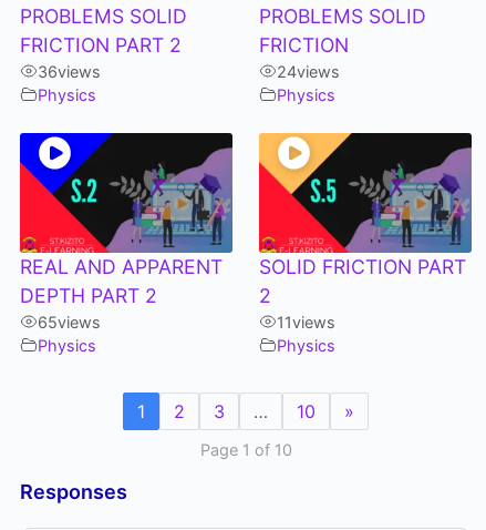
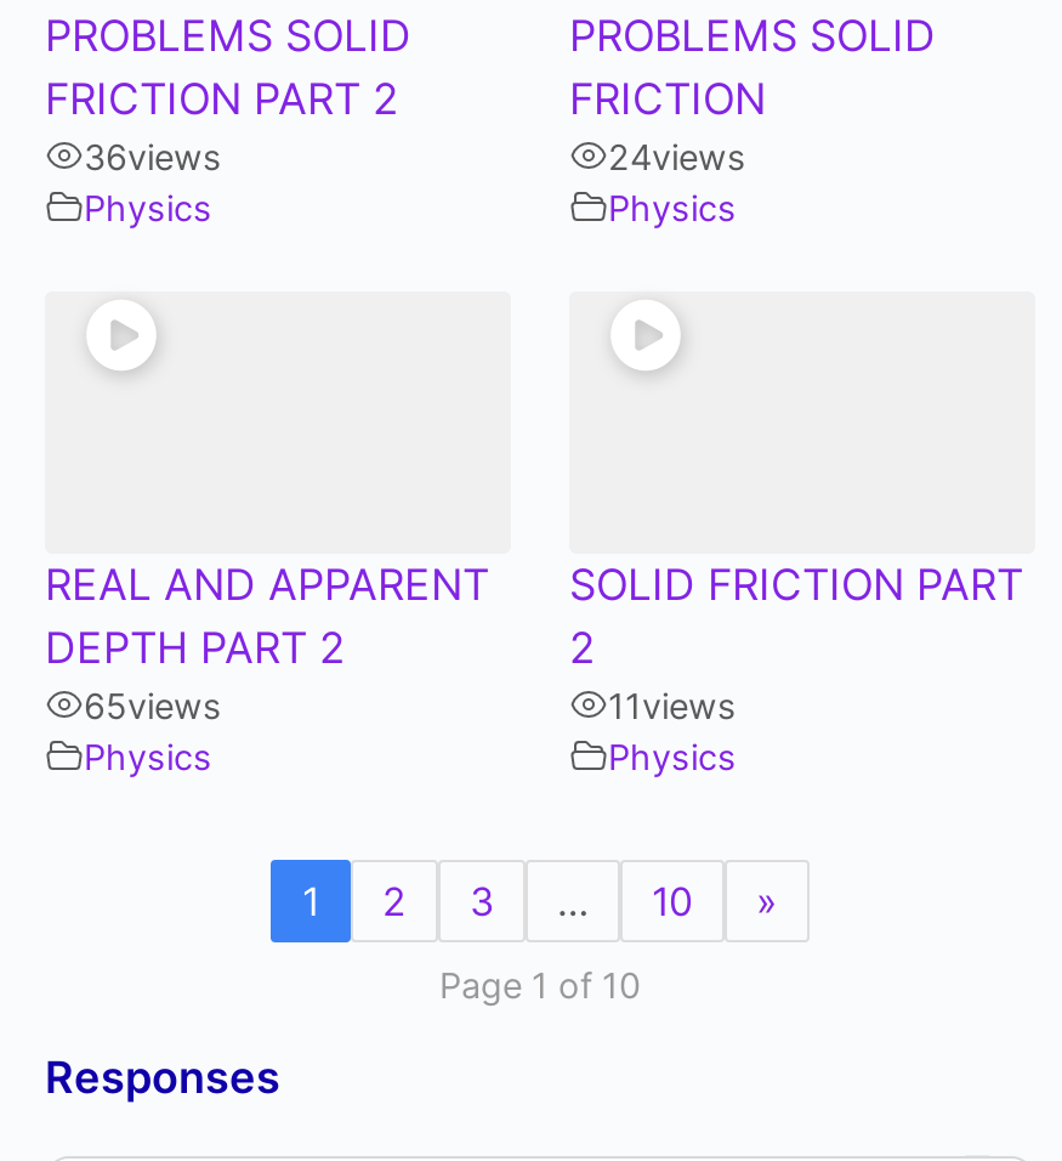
- [image]

- [image]
